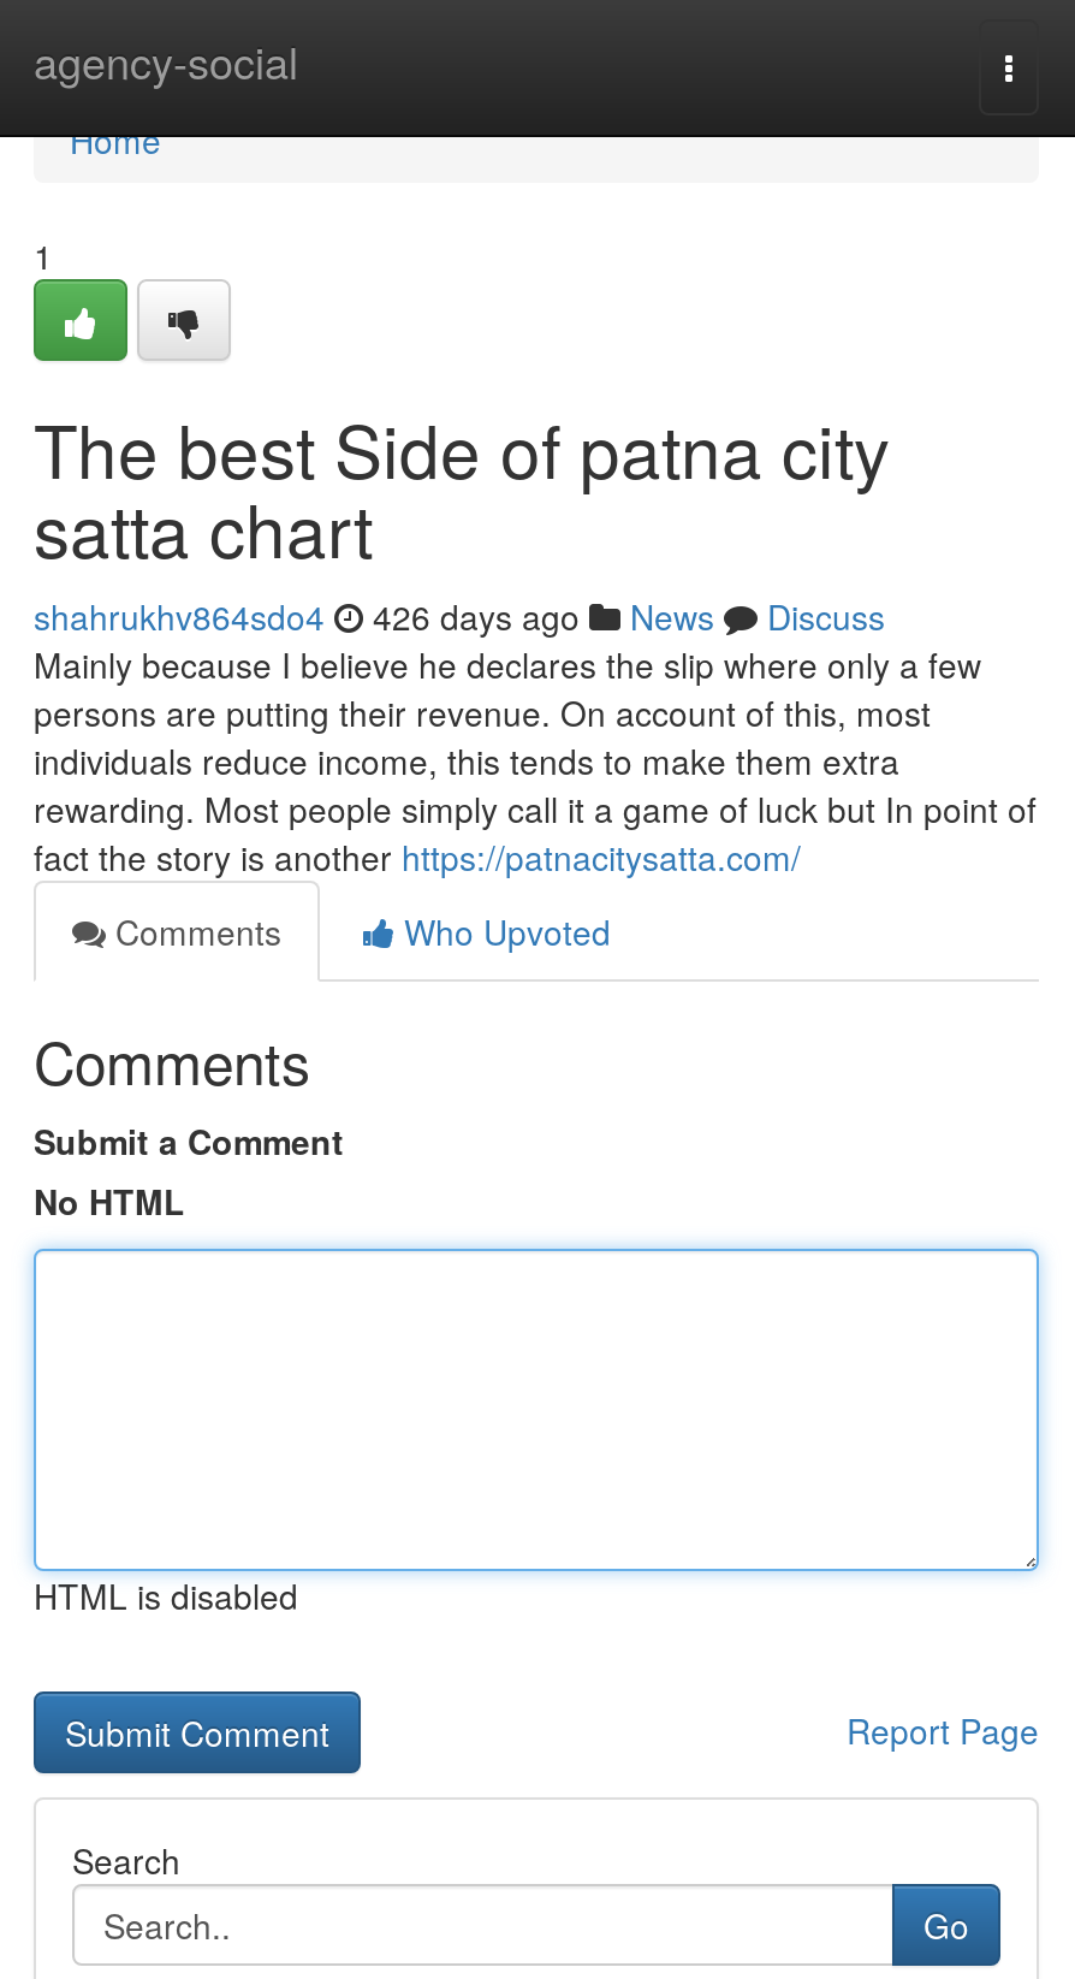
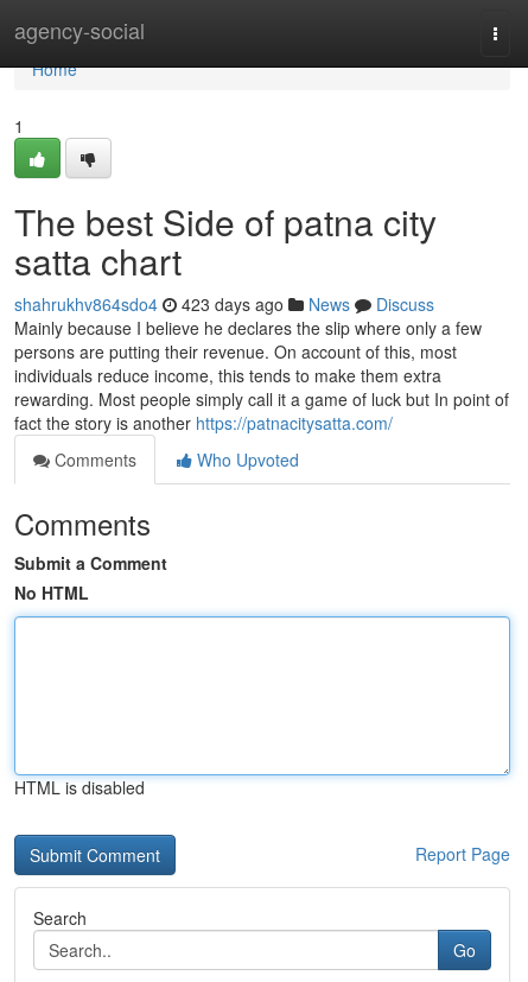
- shahrukhv864sdo4 426 days ago News Discuss
+ shahrukhv864sdo4 423 days ago News Discuss
